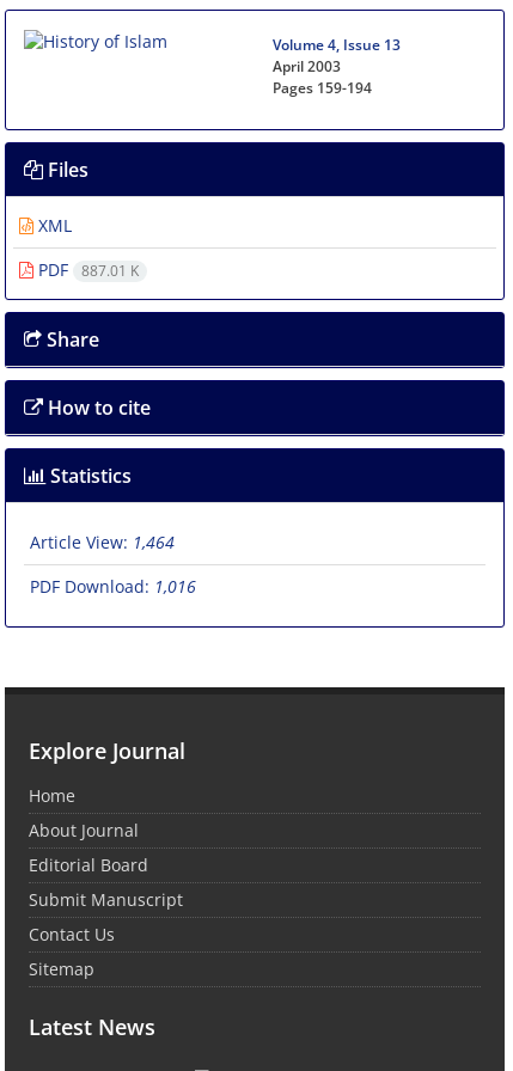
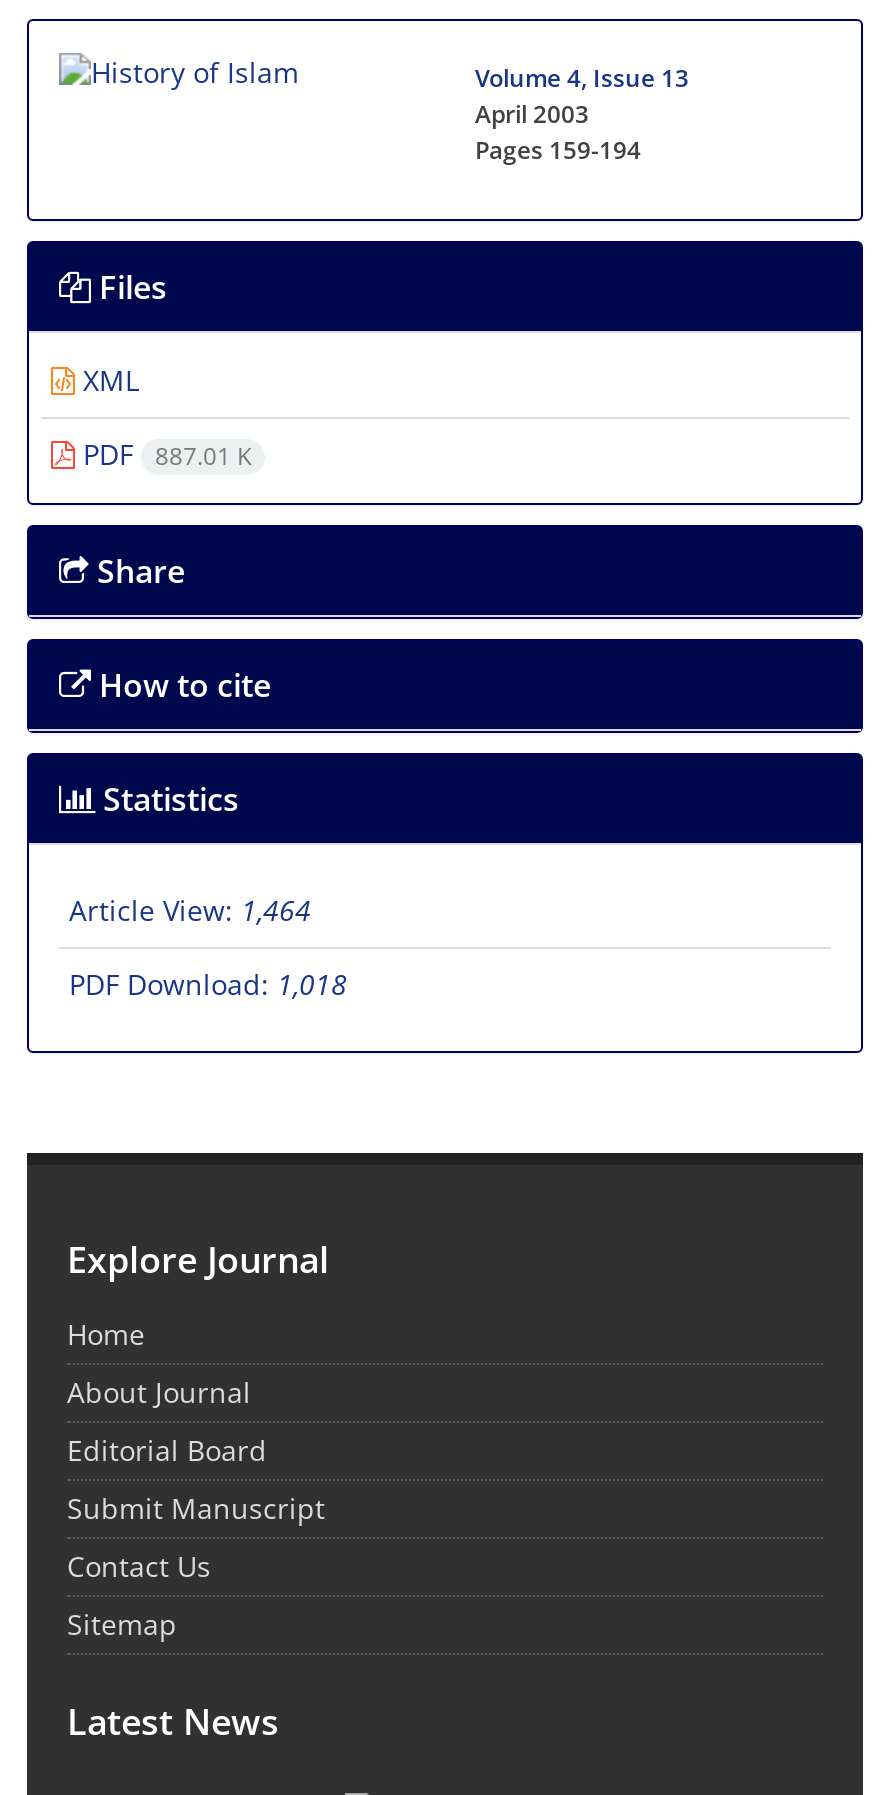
- PDF Download: 1,016
+ PDF Download: 1,018
